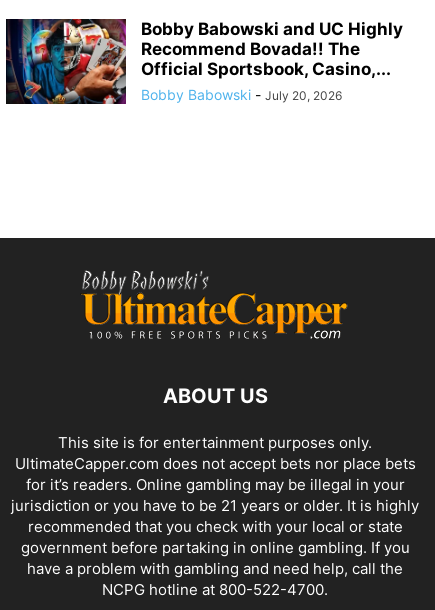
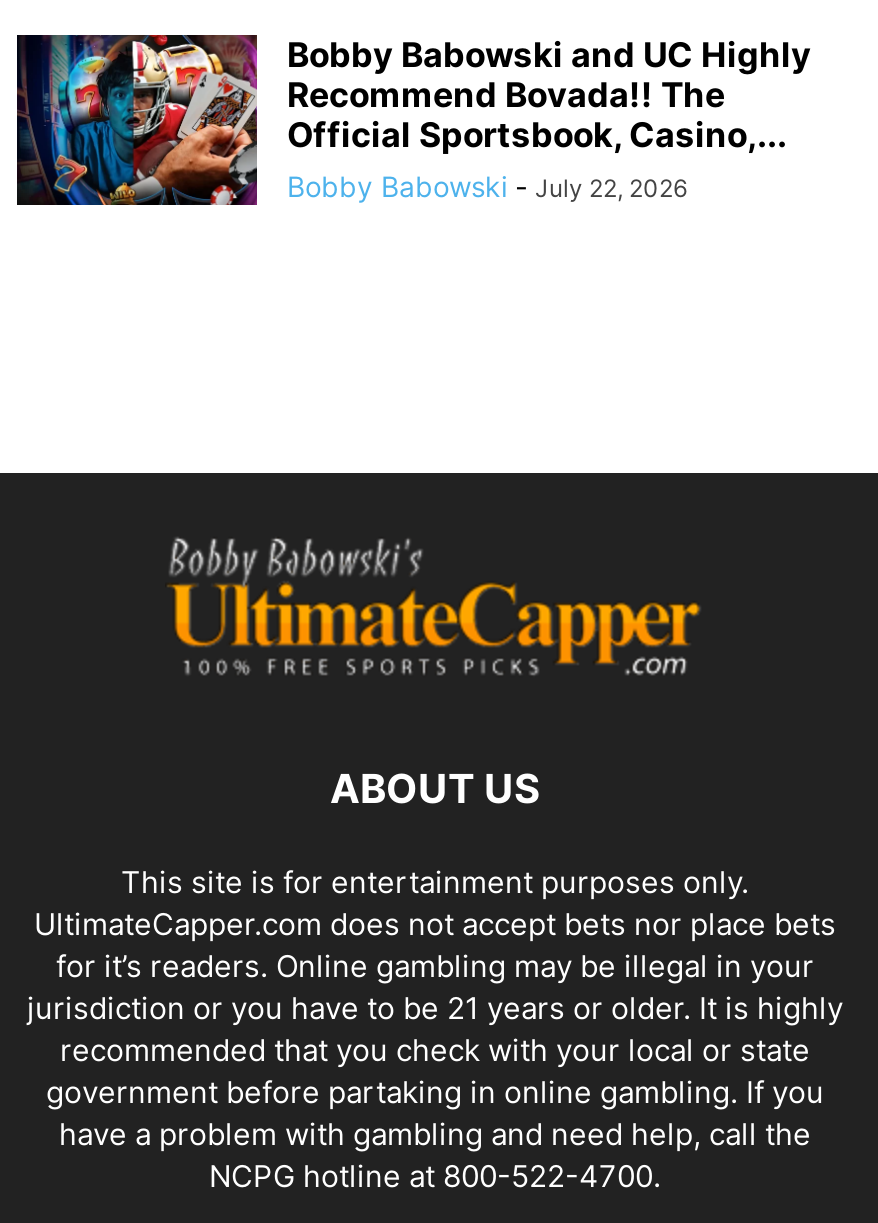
- Bobby Babowski - July 20, 2026
+ Bobby Babowski - July 22, 2026
